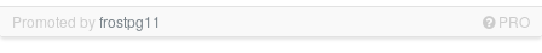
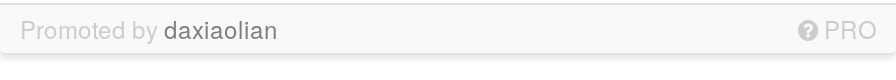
- Promoted by frostpg11
+ Promoted by daxiaolian
